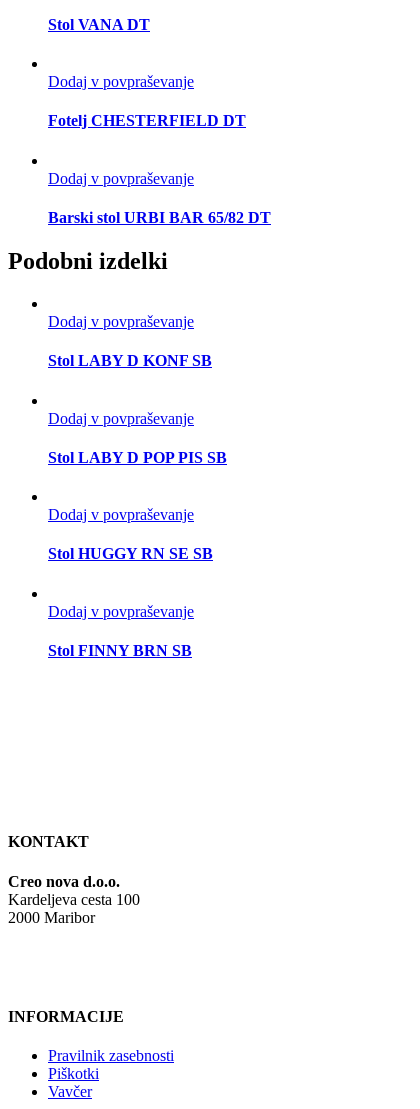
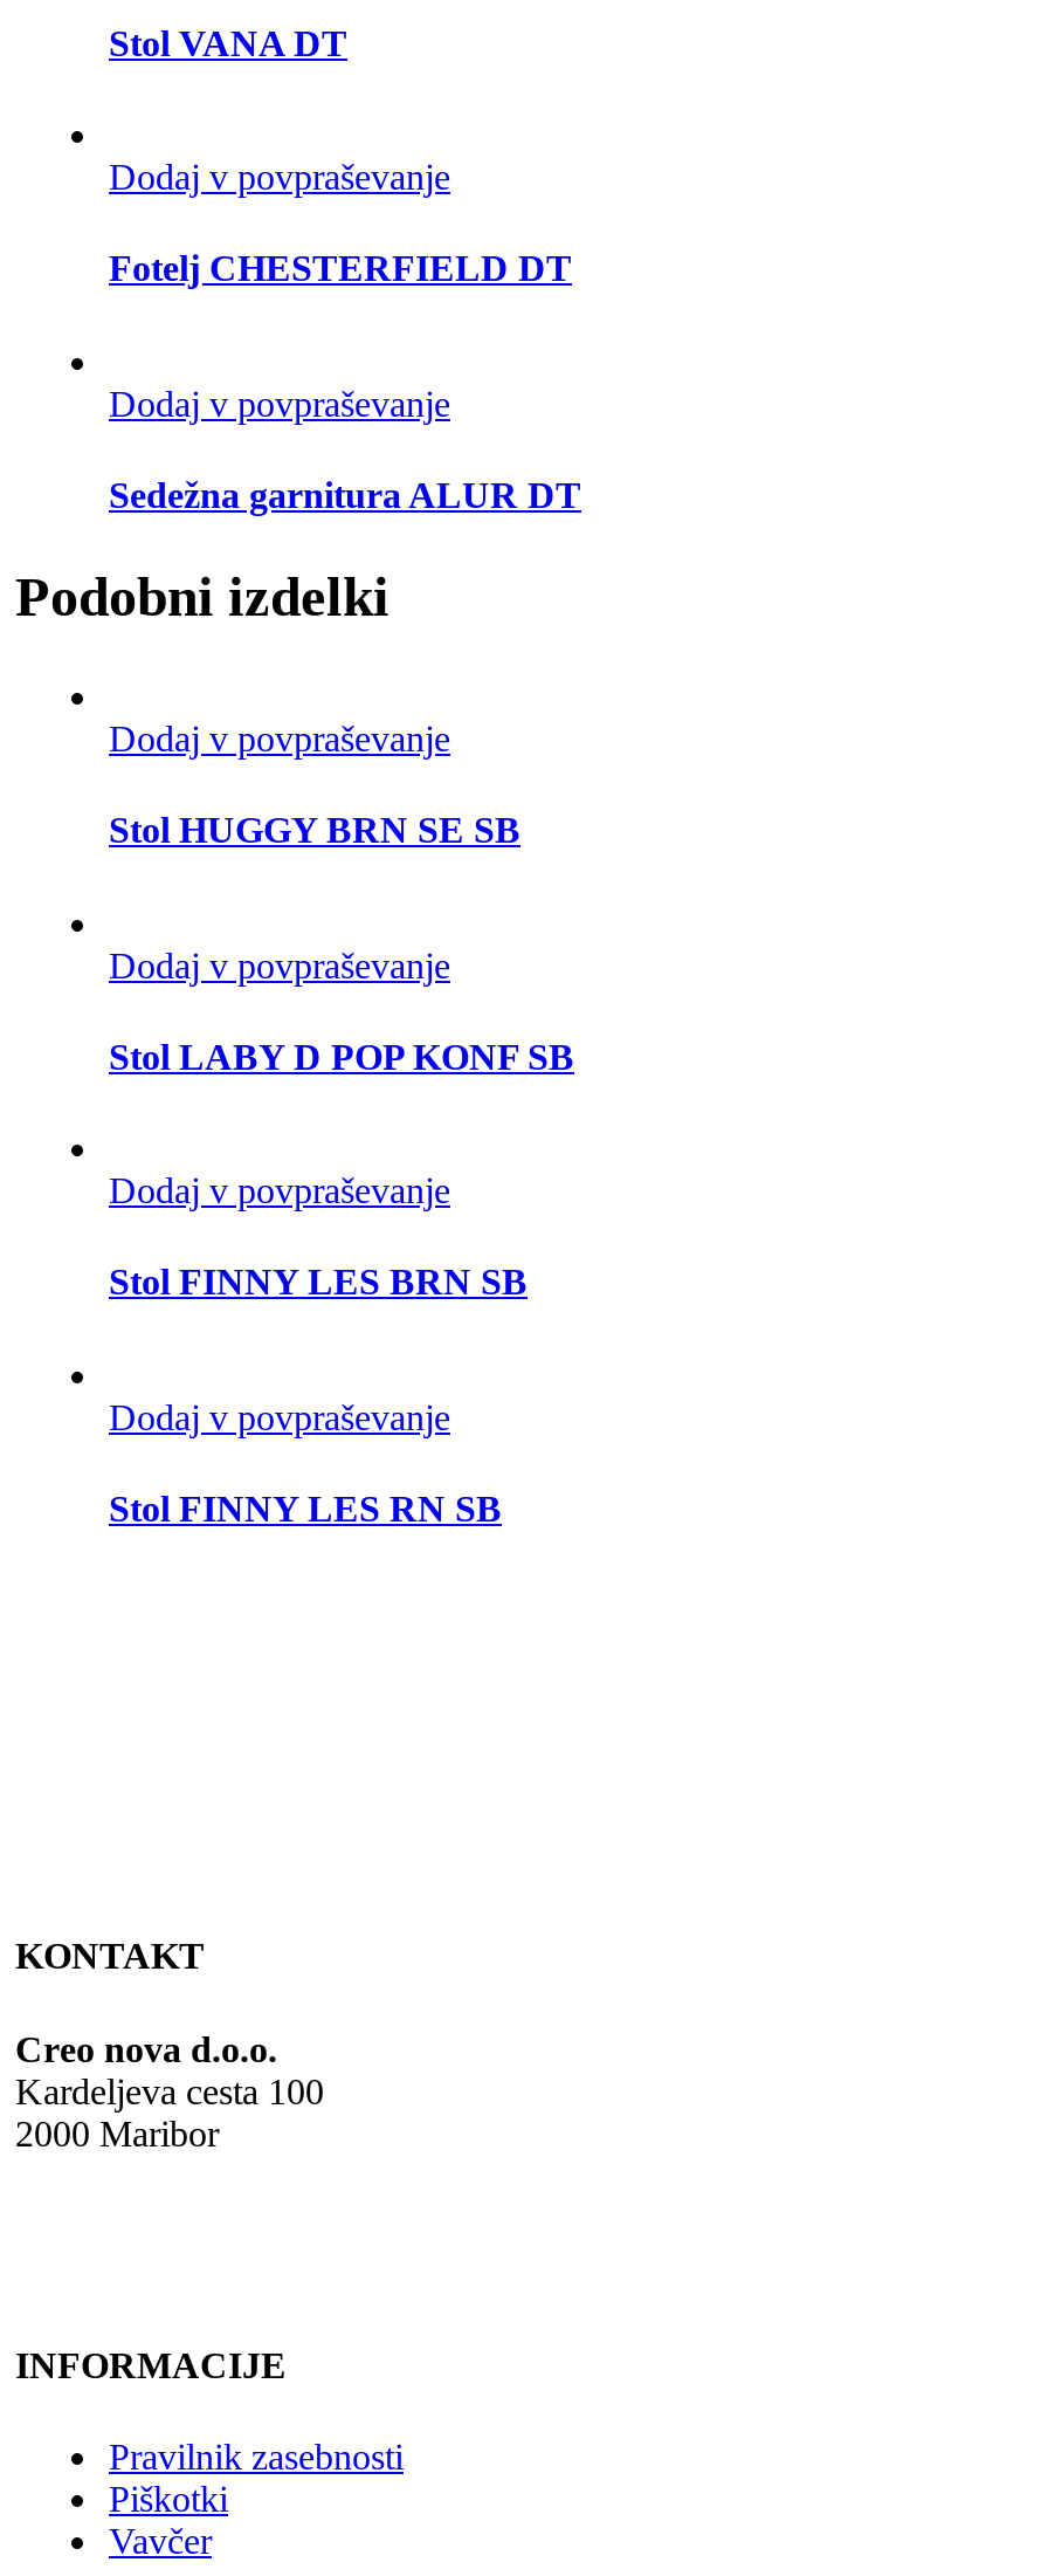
- Barski stol URBI BAR 65/82 DT
+ Sedežna garnitura ALUR DT

- Stol LABY D KONF SB
+ Stol HUGGY BRN SE SB

- Stol LABY D POP PIS SB
+ Stol LABY D POP KONF SB

- Stol HUGGY RN SE SB
+ Stol FINNY LES BRN SB

- Stol FINNY BRN SB
+ Stol FINNY LES RN SB
